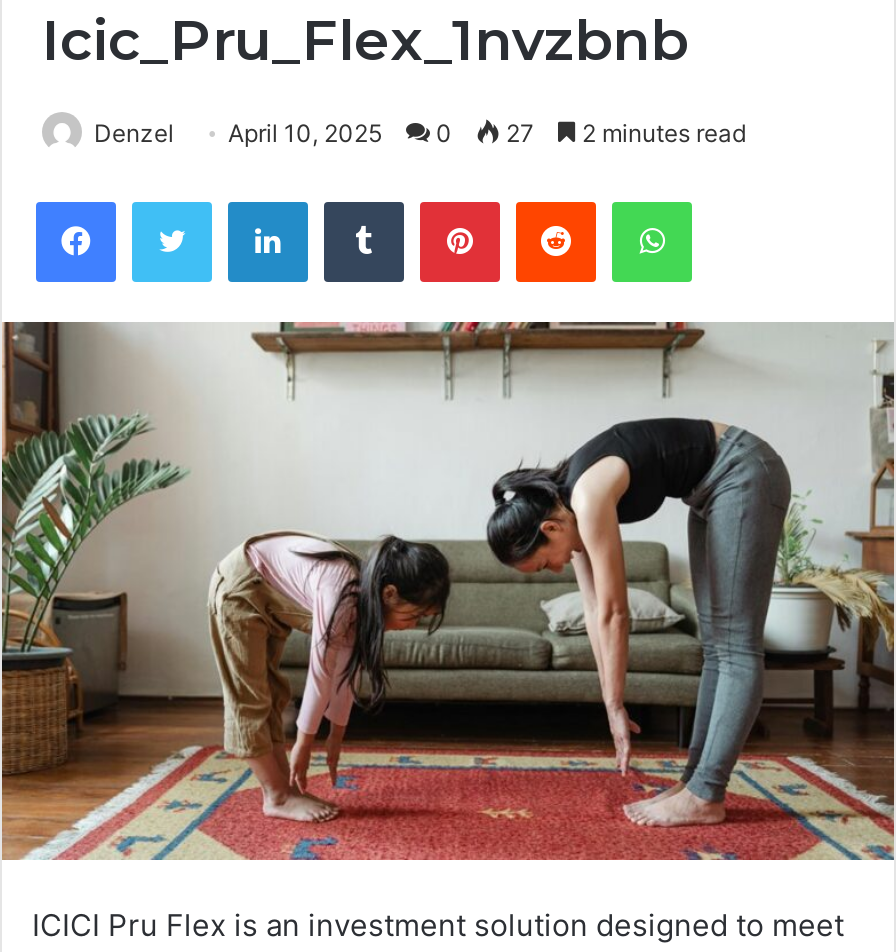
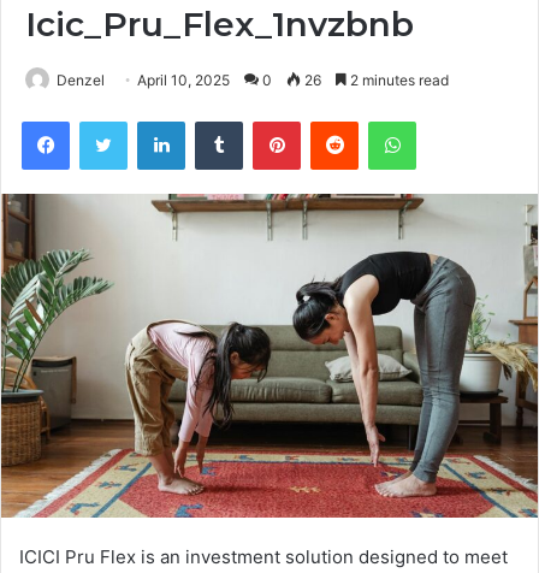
- Denzel April 10, 2025 0 27 2 minutes read
+ Denzel April 10, 2025 0 26 2 minutes read
